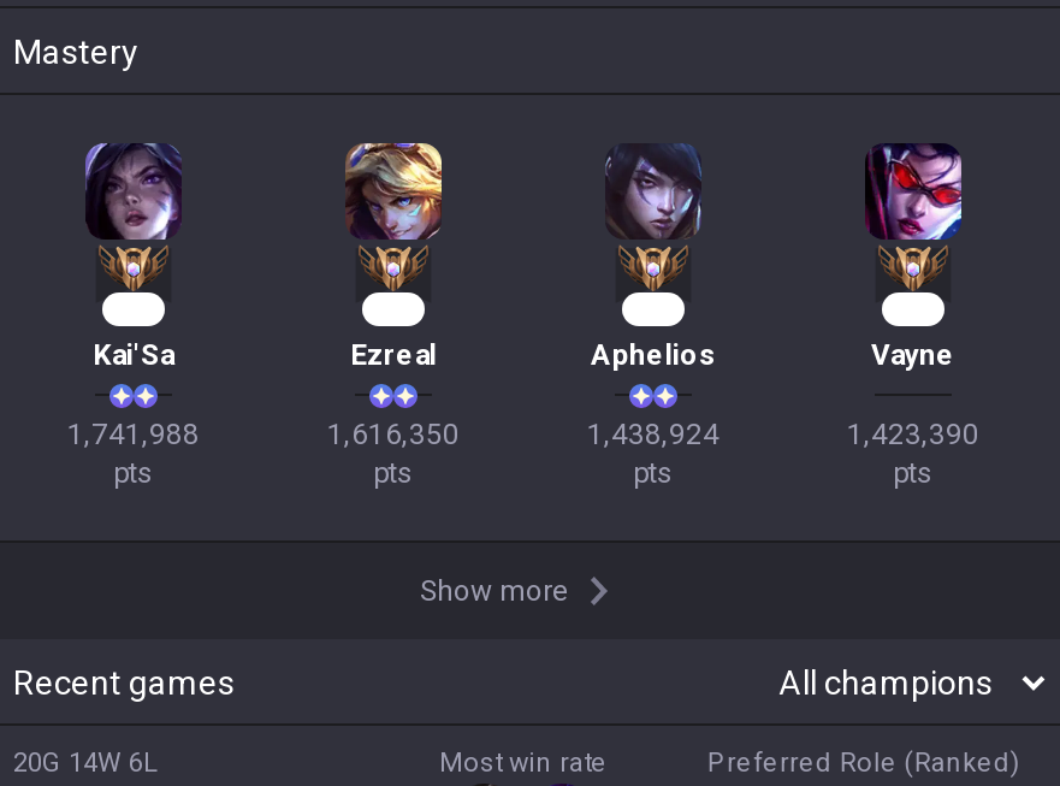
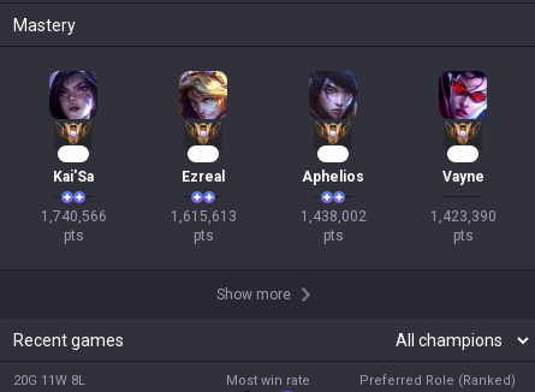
- 1,741,988
+ 1,740,566

- 1,616,350
+ 1,615,613

- 1,438,924
+ 1,438,002

- 20G 14W 6L
+ 20G 11W 8L
